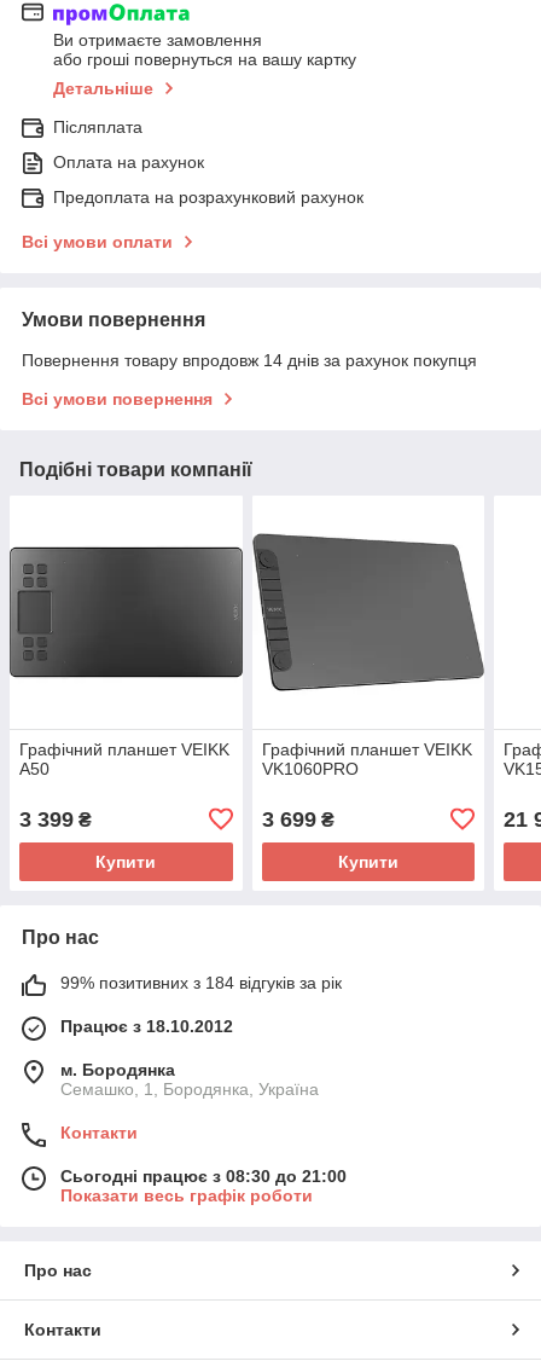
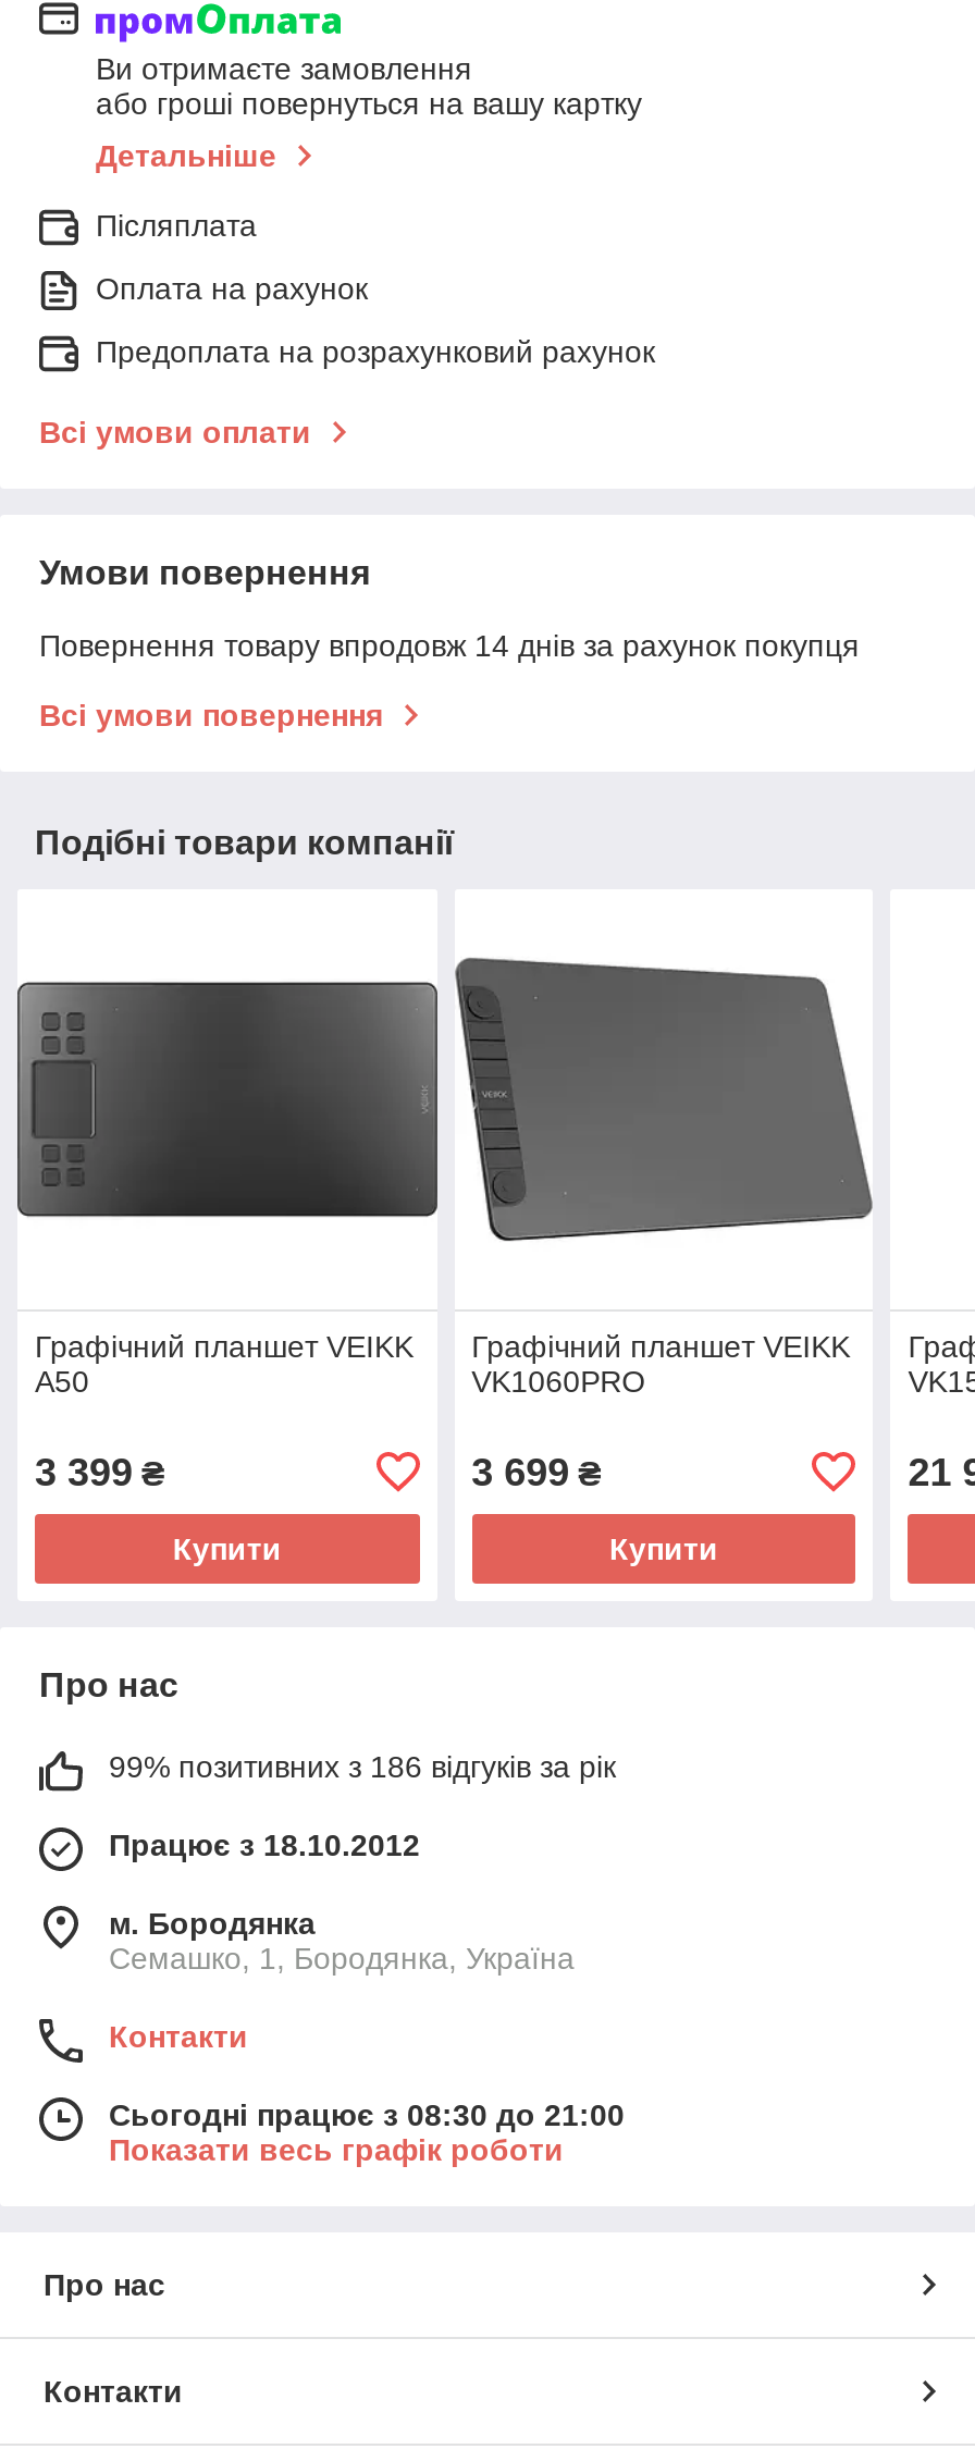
- 99% позитивних з 184 відгуків за рік
+ 99% позитивних з 186 відгуків за рік
